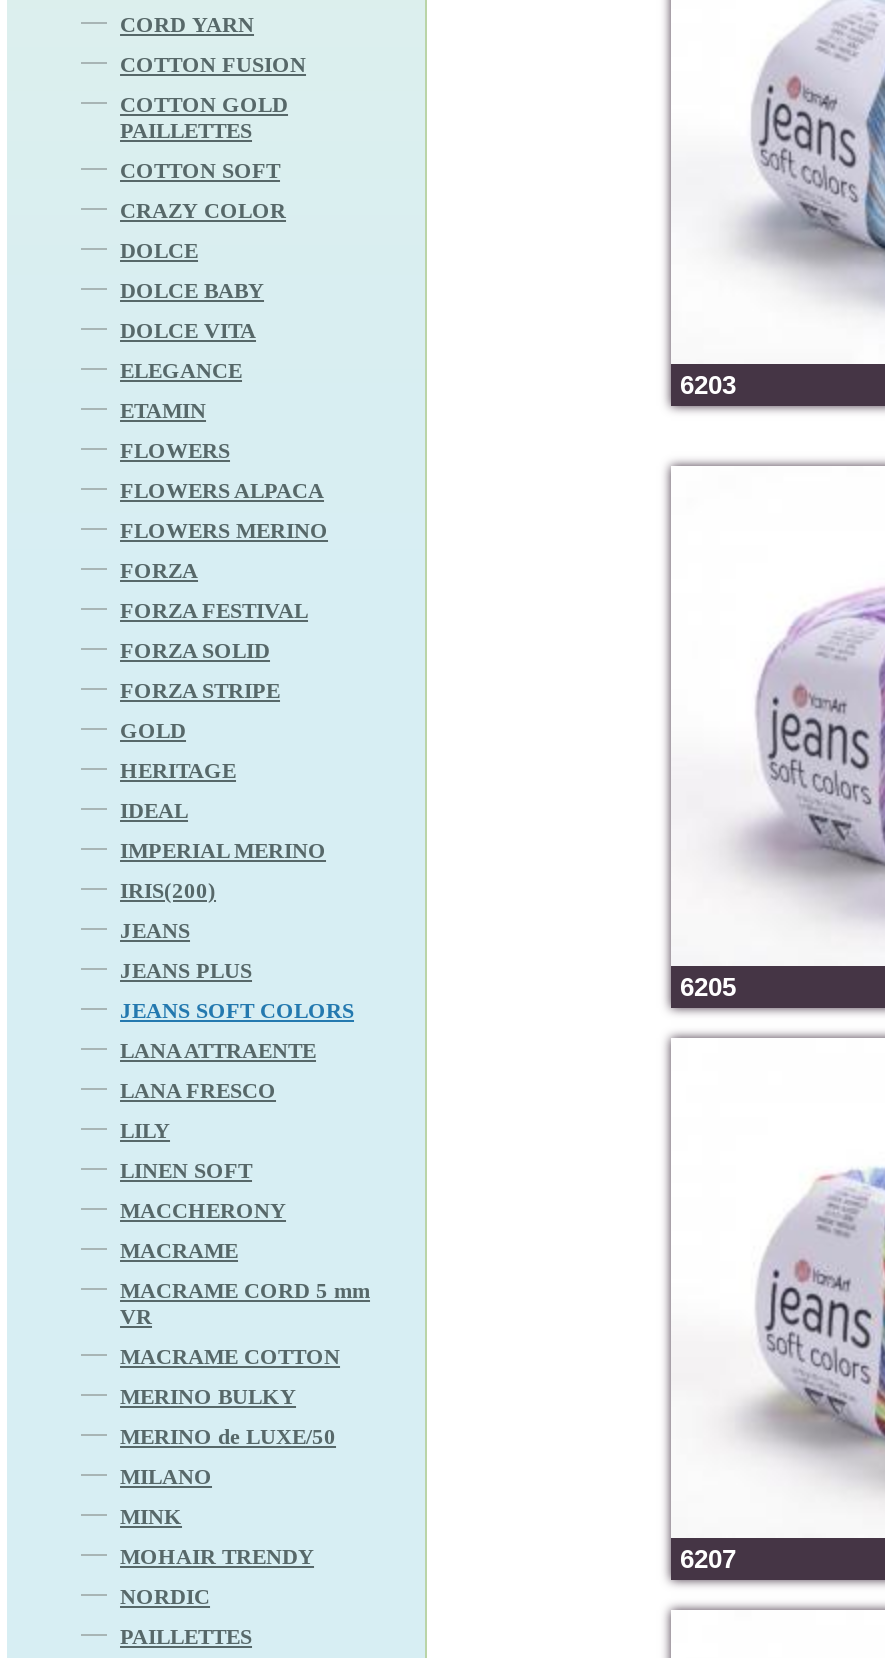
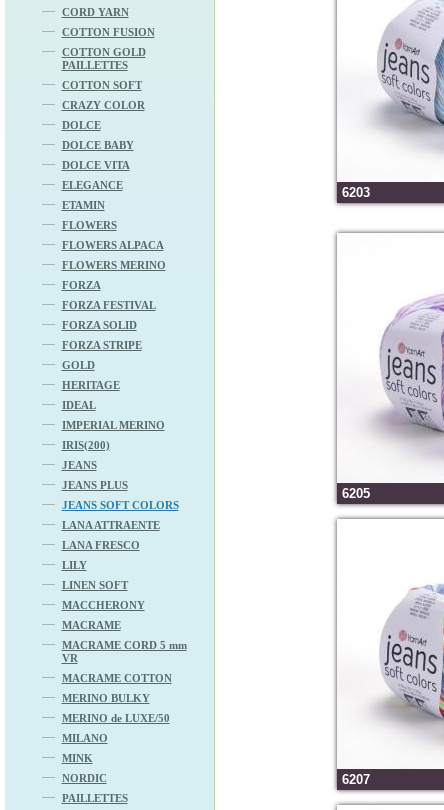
- MOHAIR TRENDY
